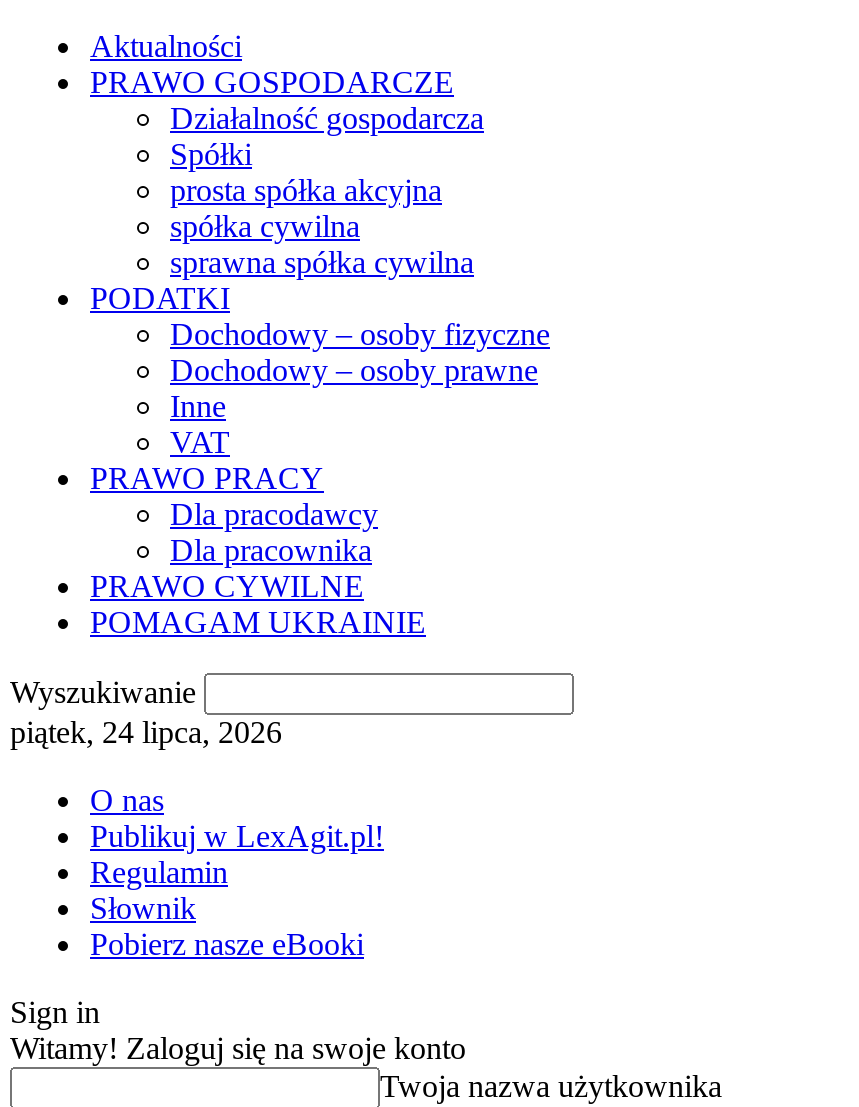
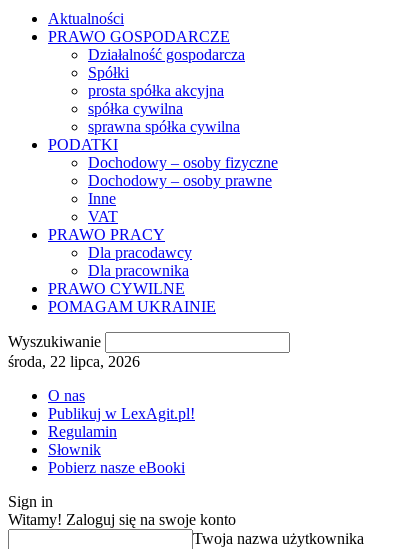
- piątek, 24 lipca, 2026
+ środa, 22 lipca, 2026
